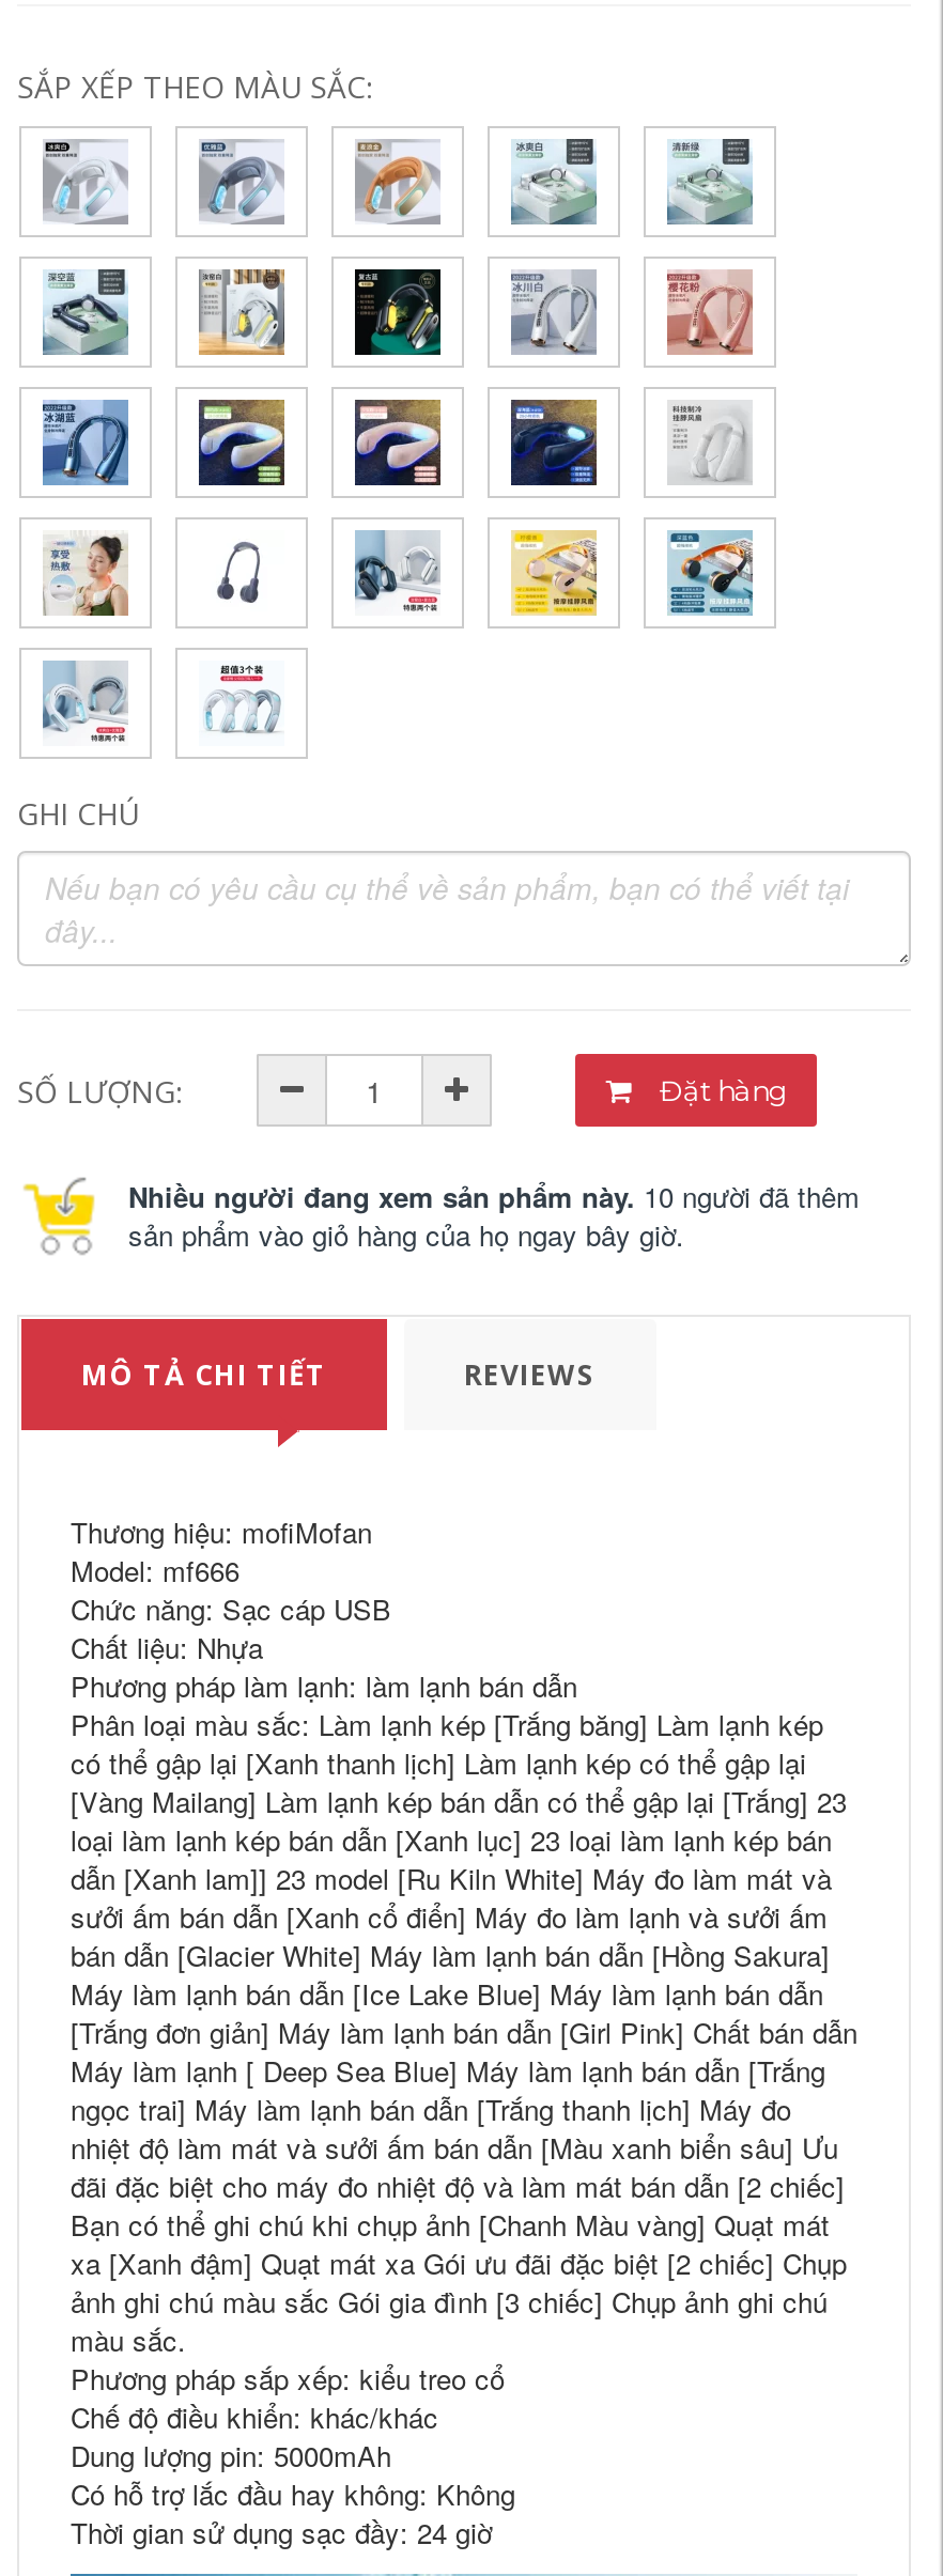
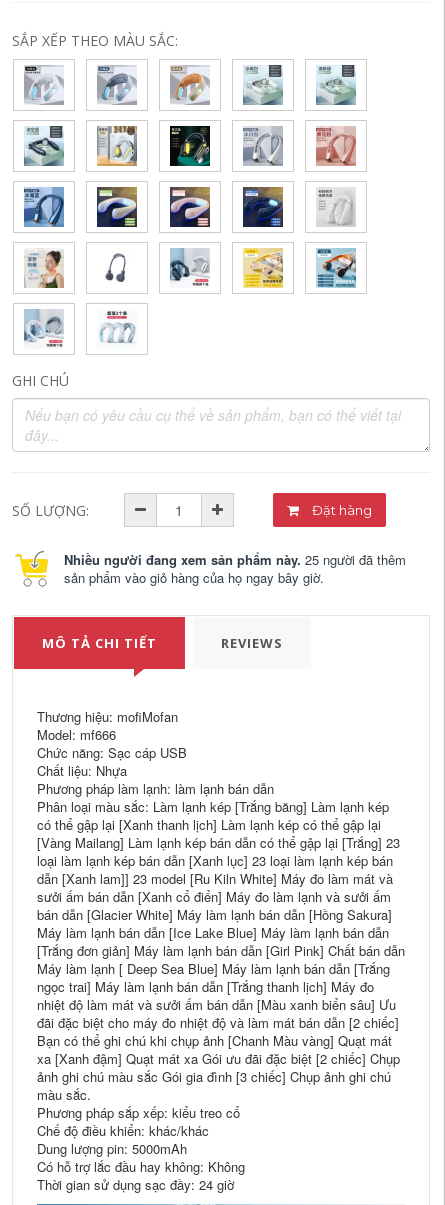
- Nhiều người đang xem sản phẩm này. 10 người đã thêm
+ Nhiều người đang xem sản phẩm này. 25 người đã thêm
